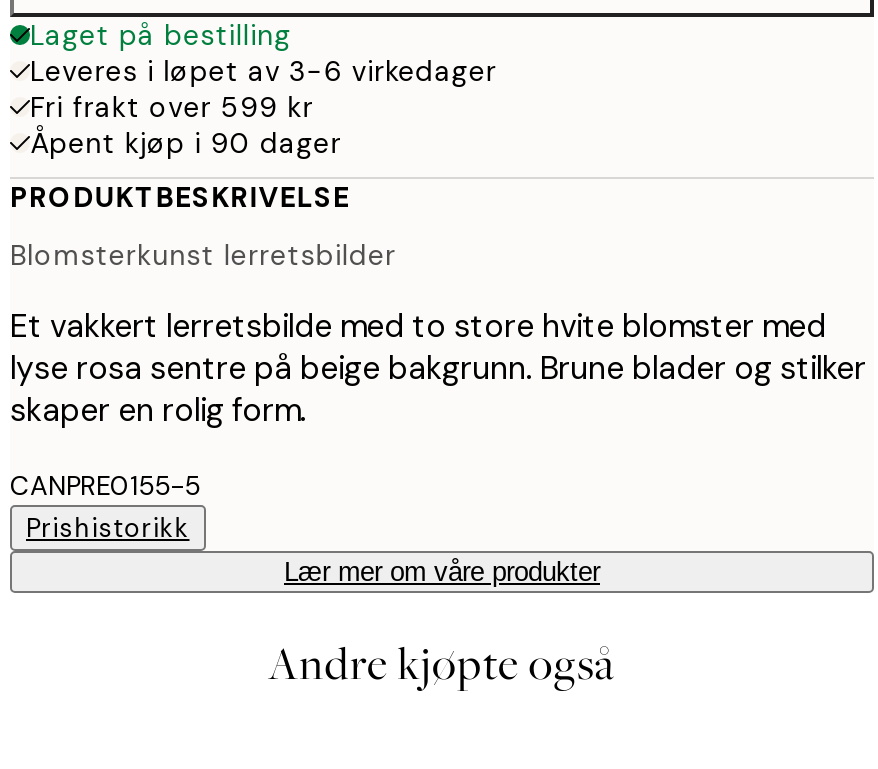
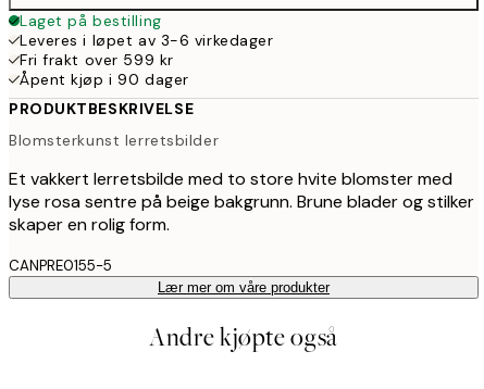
- Prishistorikk
